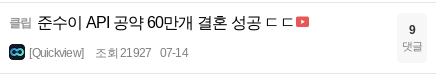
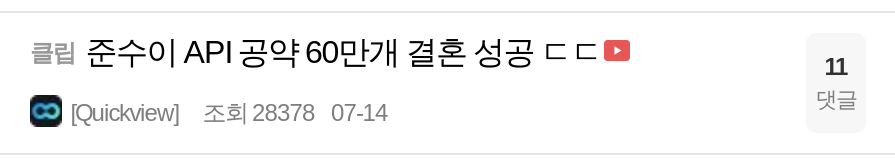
- 9
+ 11

- [Quickview] 조회 21927 07-14
+ [Quickview] 조회 28378 07-14
